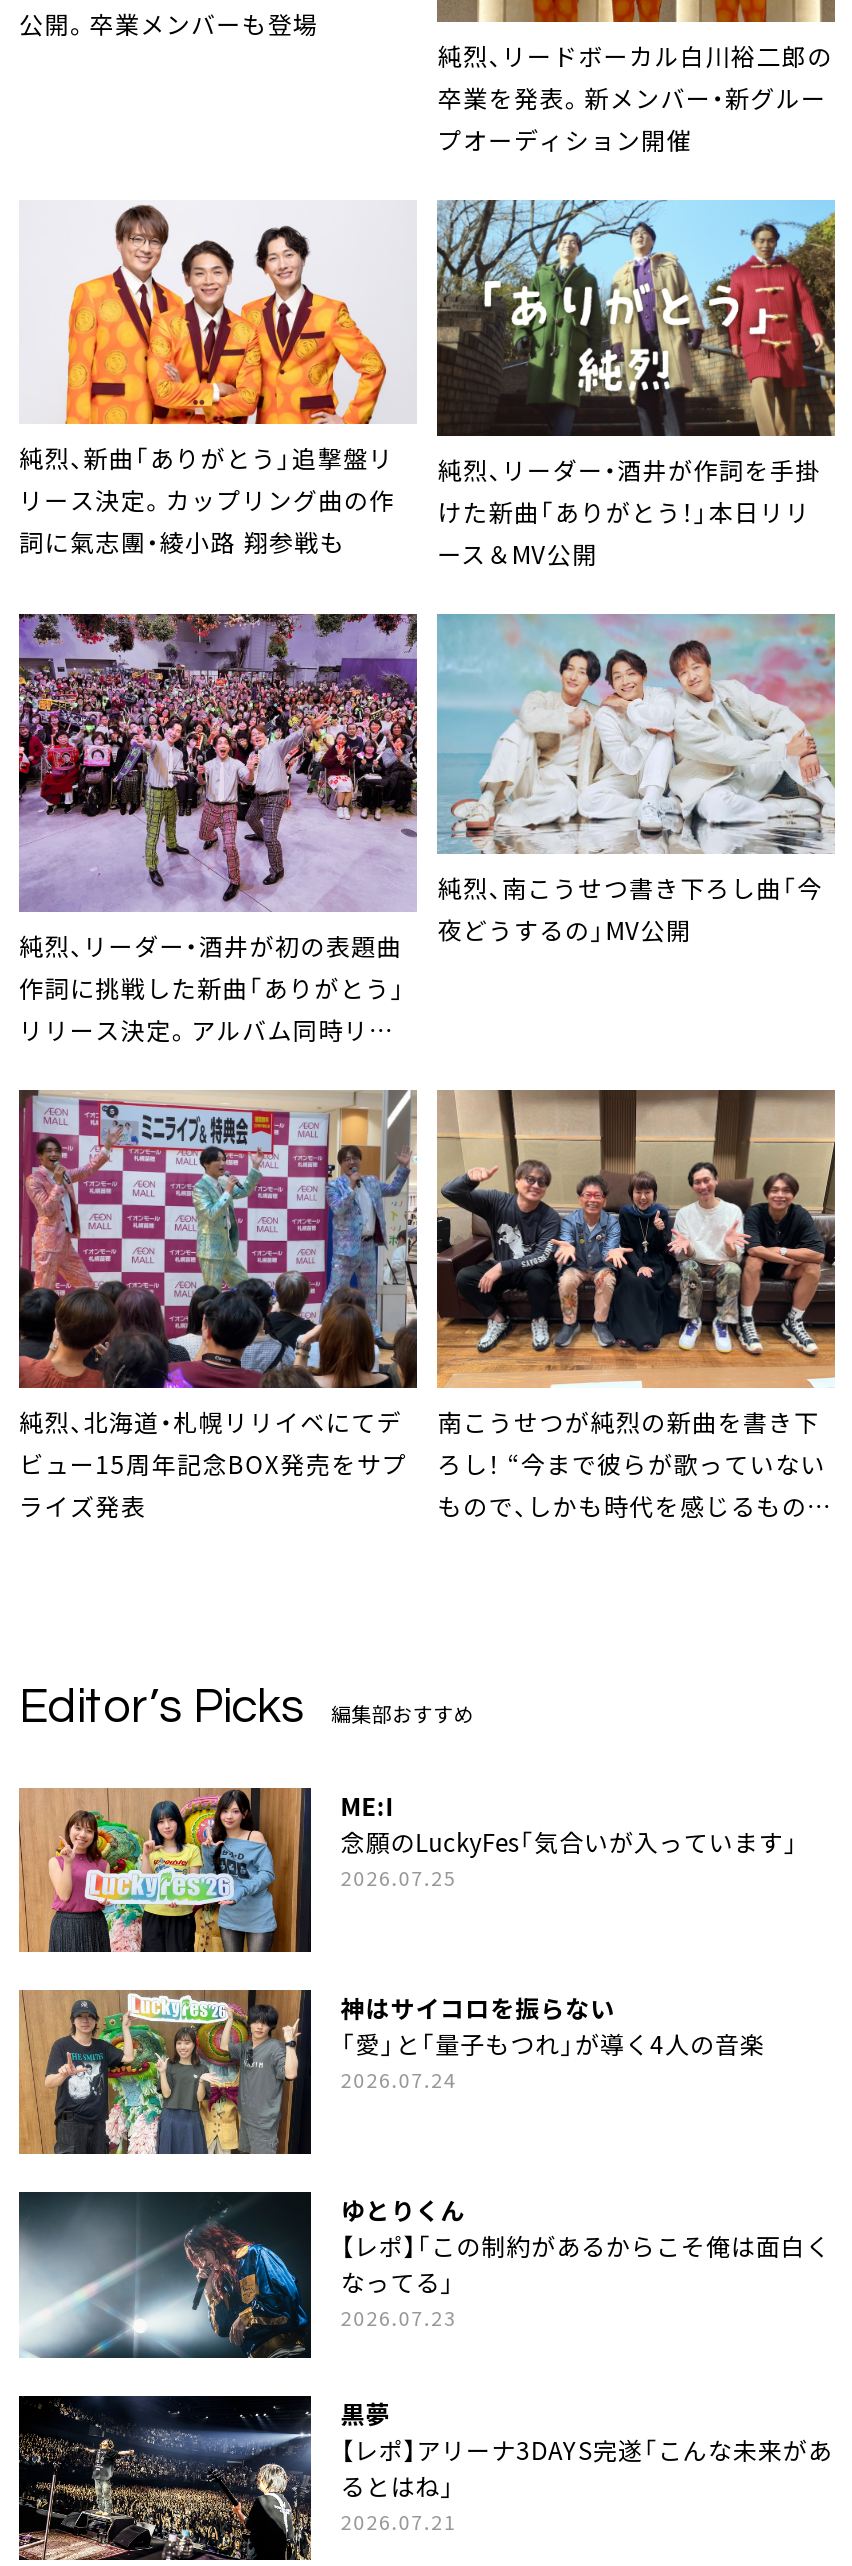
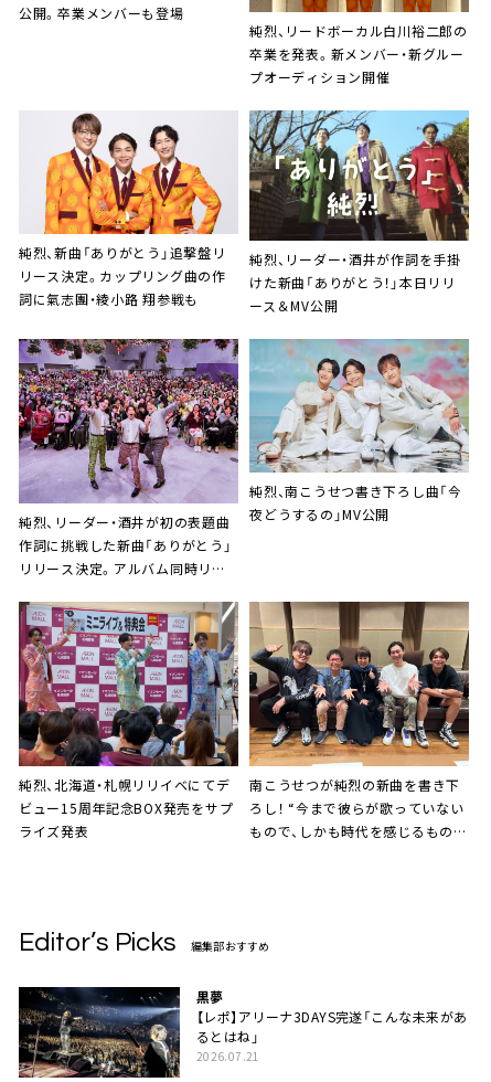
- [image]
- ME:I
- 念願のLuckyFes「気合いが入っています」
- 2026.07.25

- [image]
- 神はサイコロを振らない
- 「愛」と「量子もつれ」が導く4人の音楽
- 2026.07.24

- [image]
- ゆとりくん
- 【レポ】「この制約があるからこそ俺は面白く
- なってる」
- 2026.07.23
